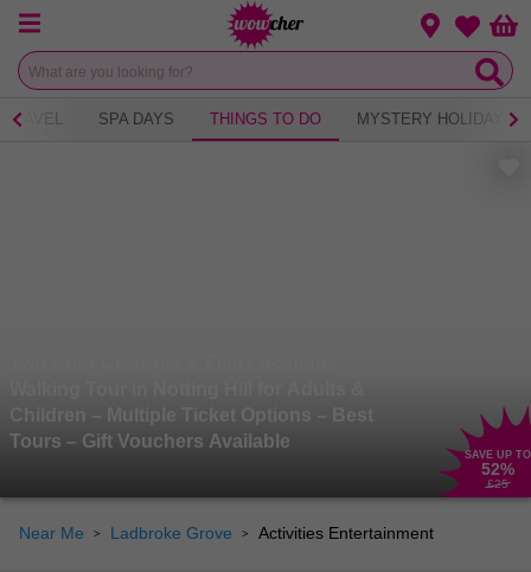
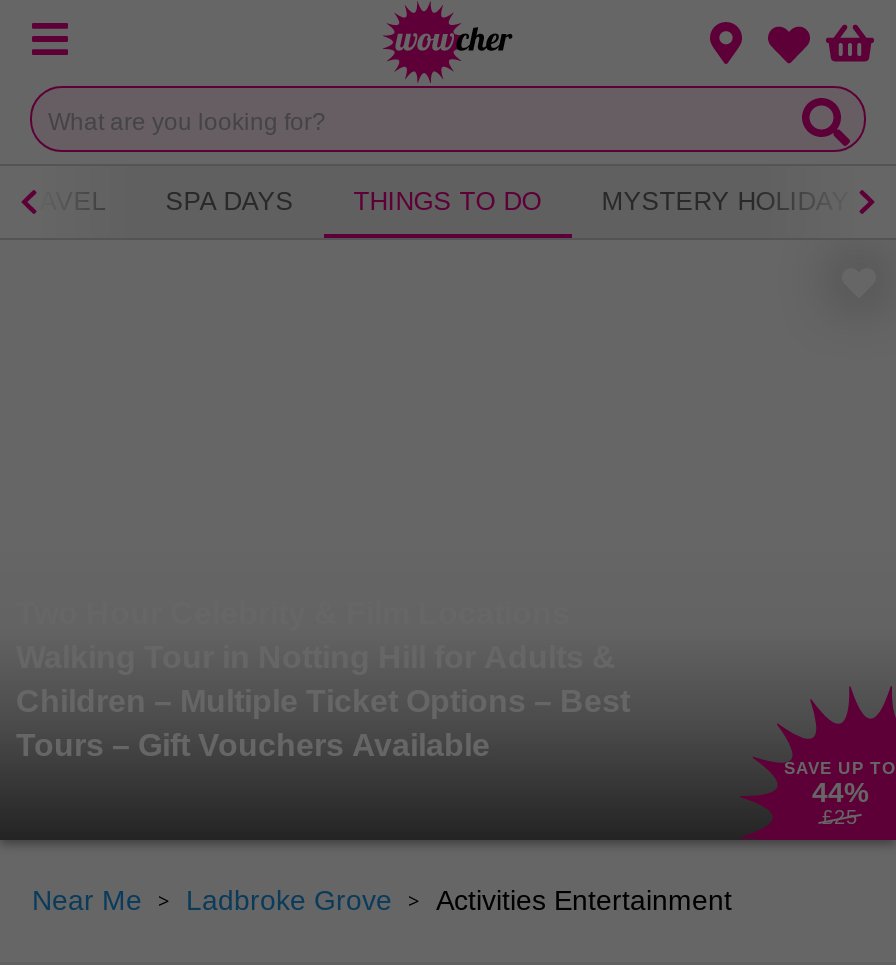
- 52%
+ 44%
